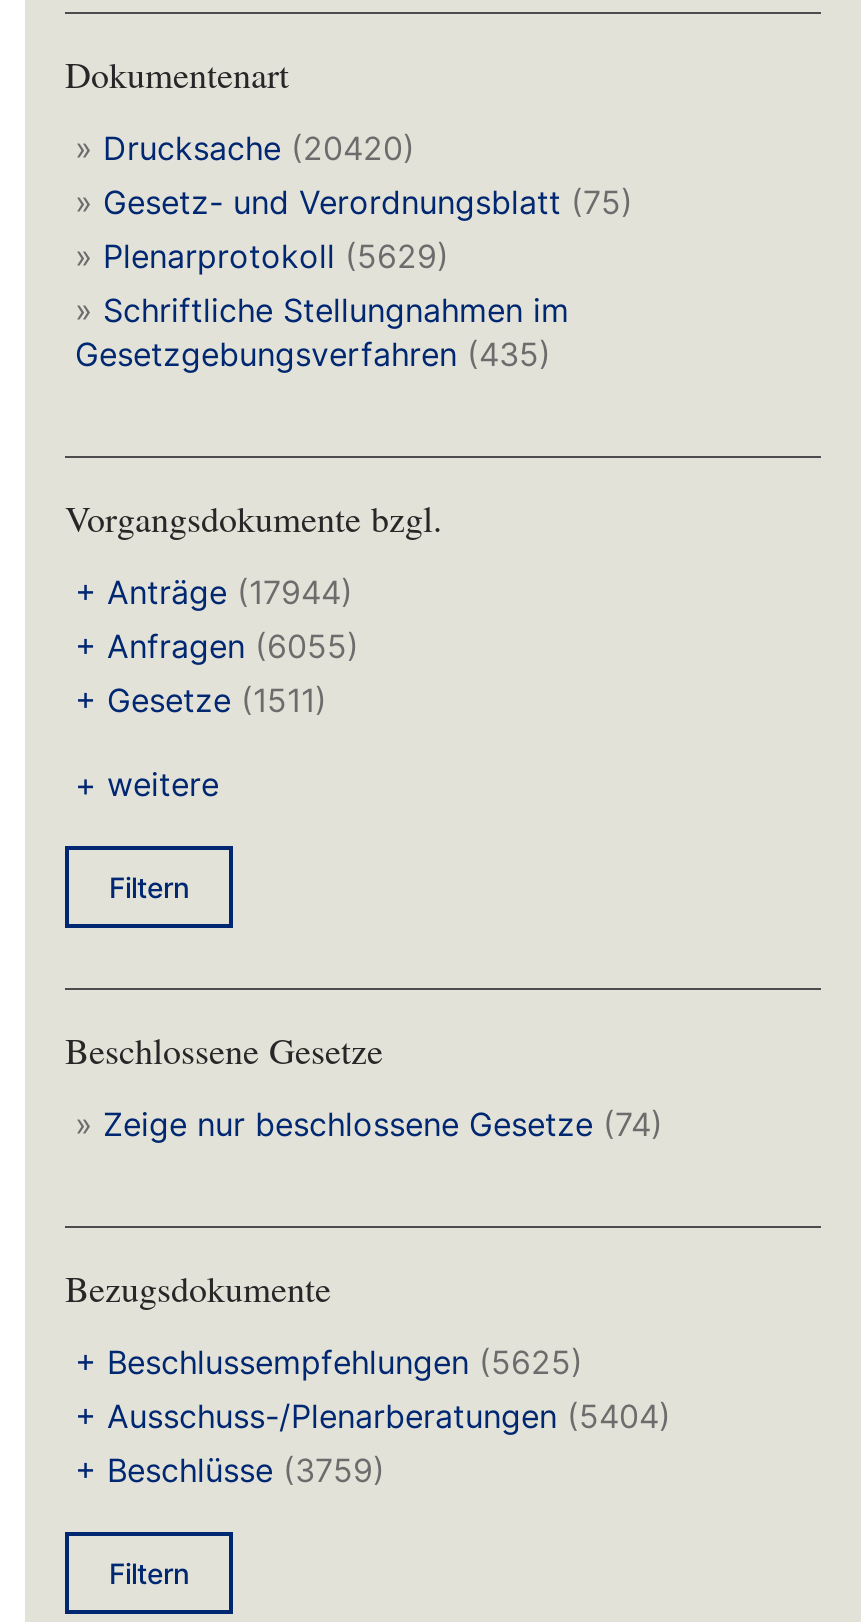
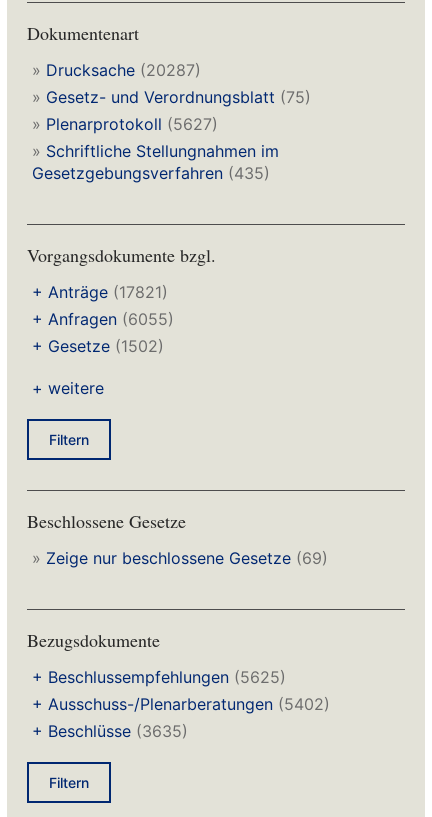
- » Drucksache (20420)
+ » Drucksache (20287)

- » Plenarprotokoll (5629)
+ » Plenarprotokoll (5627)

- + Anträge (17944)
+ + Anträge (17821)

- + Gesetze (1511)
+ + Gesetze (1502)

- » Zeige nur beschlossene Gesetze (74)
+ » Zeige nur beschlossene Gesetze (69)

- + Ausschuss-/Plenarberatungen (5404)
+ + Ausschuss-/Plenarberatungen (5402)

- + Beschlüsse (3759)
+ + Beschlüsse (3635)
